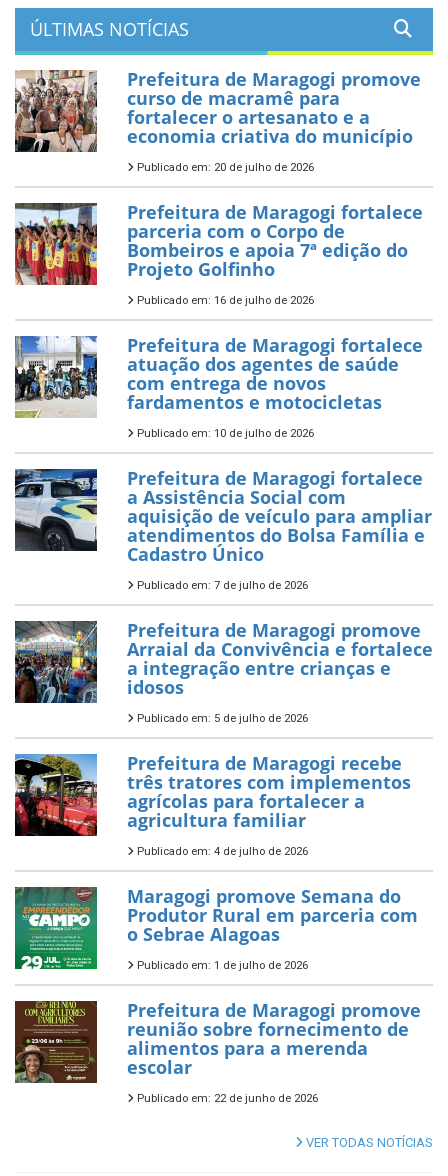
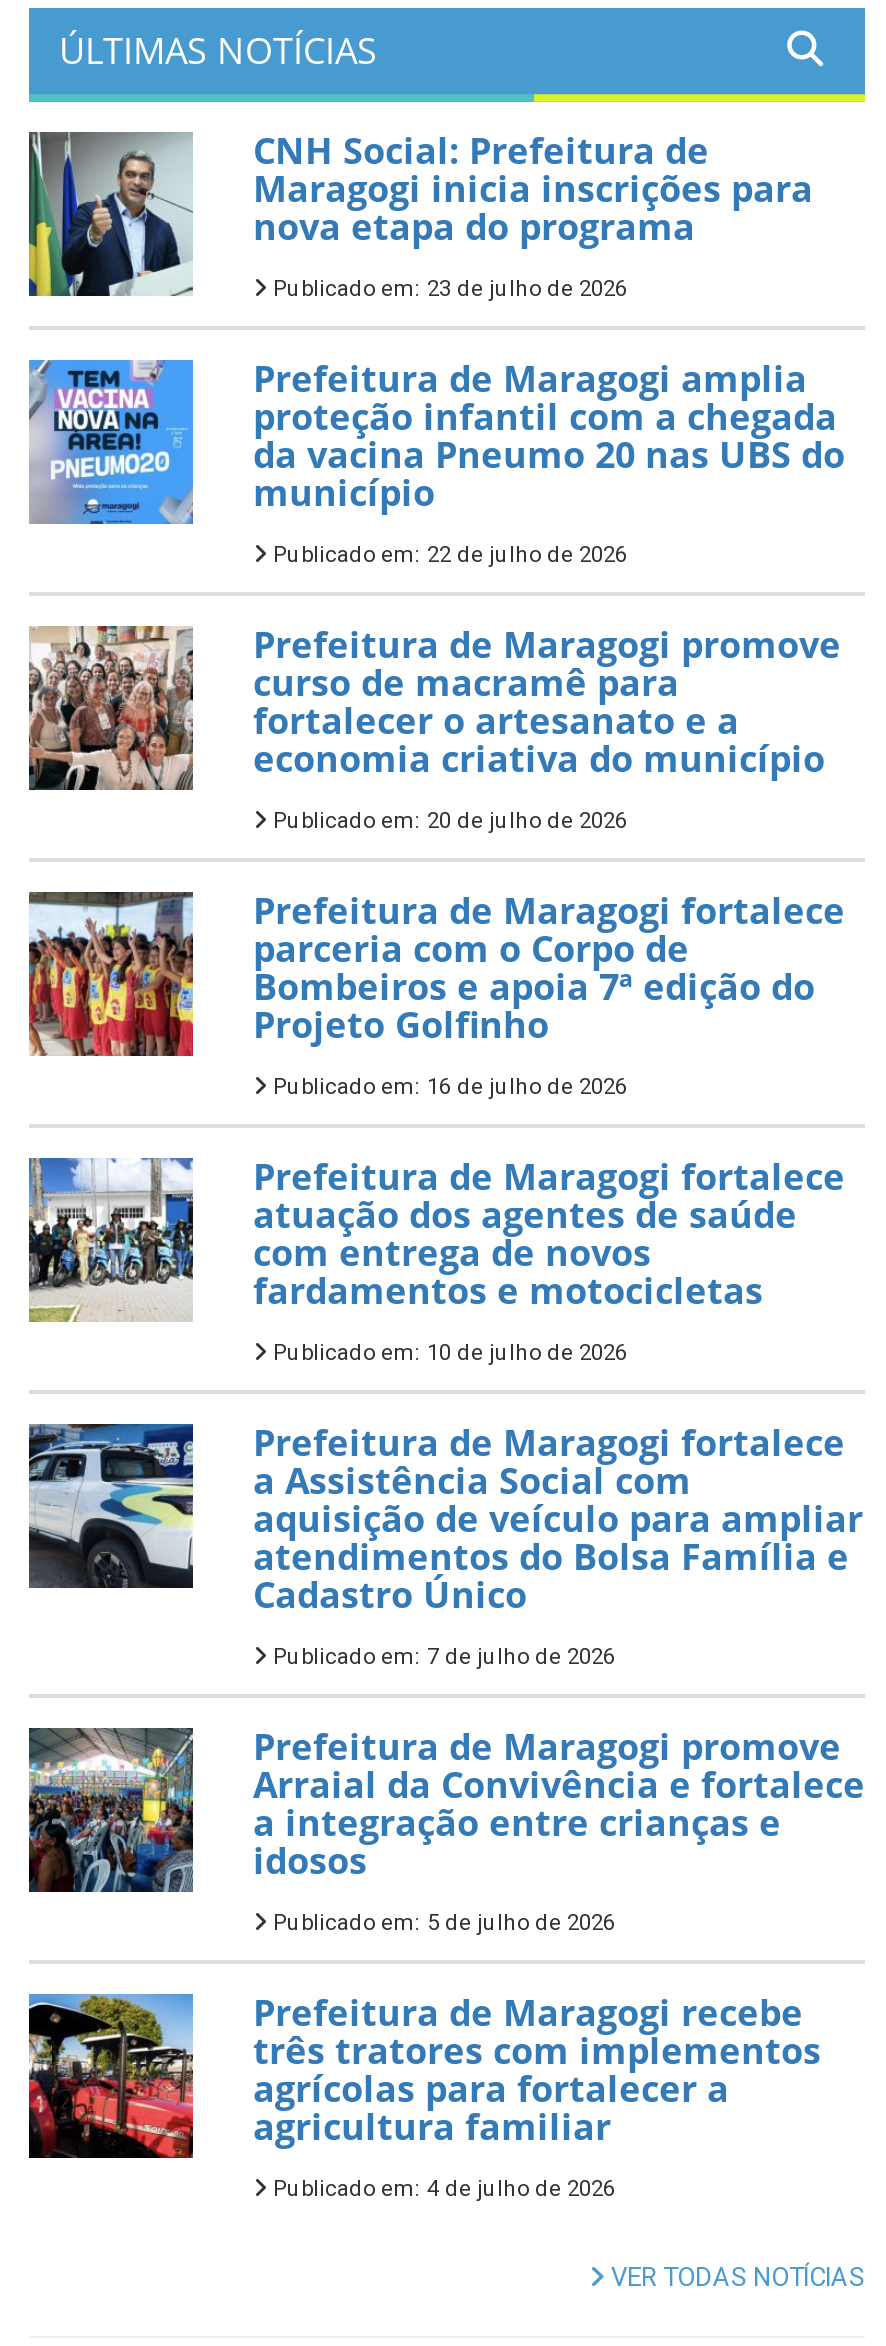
+ [image]
+ CNH Social: Prefeitura de
+ Maragogi inicia inscrições para
+ nova etapa do programa
+ Publicado em: 23 de julho de 2026
+ Prefeitura de Maragogi amplia
+ proteção infantil com a chegada
+ da vacina Pneumo 20 nas UBS do
+ município
+ Publicado em: 22 de julho de 2026

+ [image]

moved down: [image] | Prefeitura de Maragogi promove | curso de macramê para | ... | agricultura familiar | Publicado em: 4 de julho de 2026

- [image]
- Maragogi promove Semana do
- Produtor Rural em parceria com
- o Sebrae Alagoas
- Publicado em: 1 de julho de 2026
- Prefeitura de Maragogi promove
- reunião sobre fornecimento de
- alimentos para a merenda
- escolar
- Publicado em: 22 de junho de 2026

- [image]
